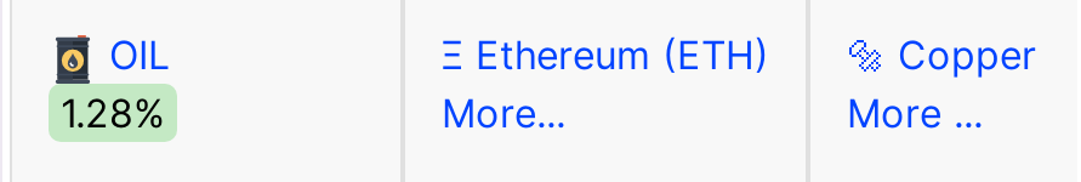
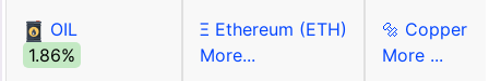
- 1.28%
+ 1.86%
